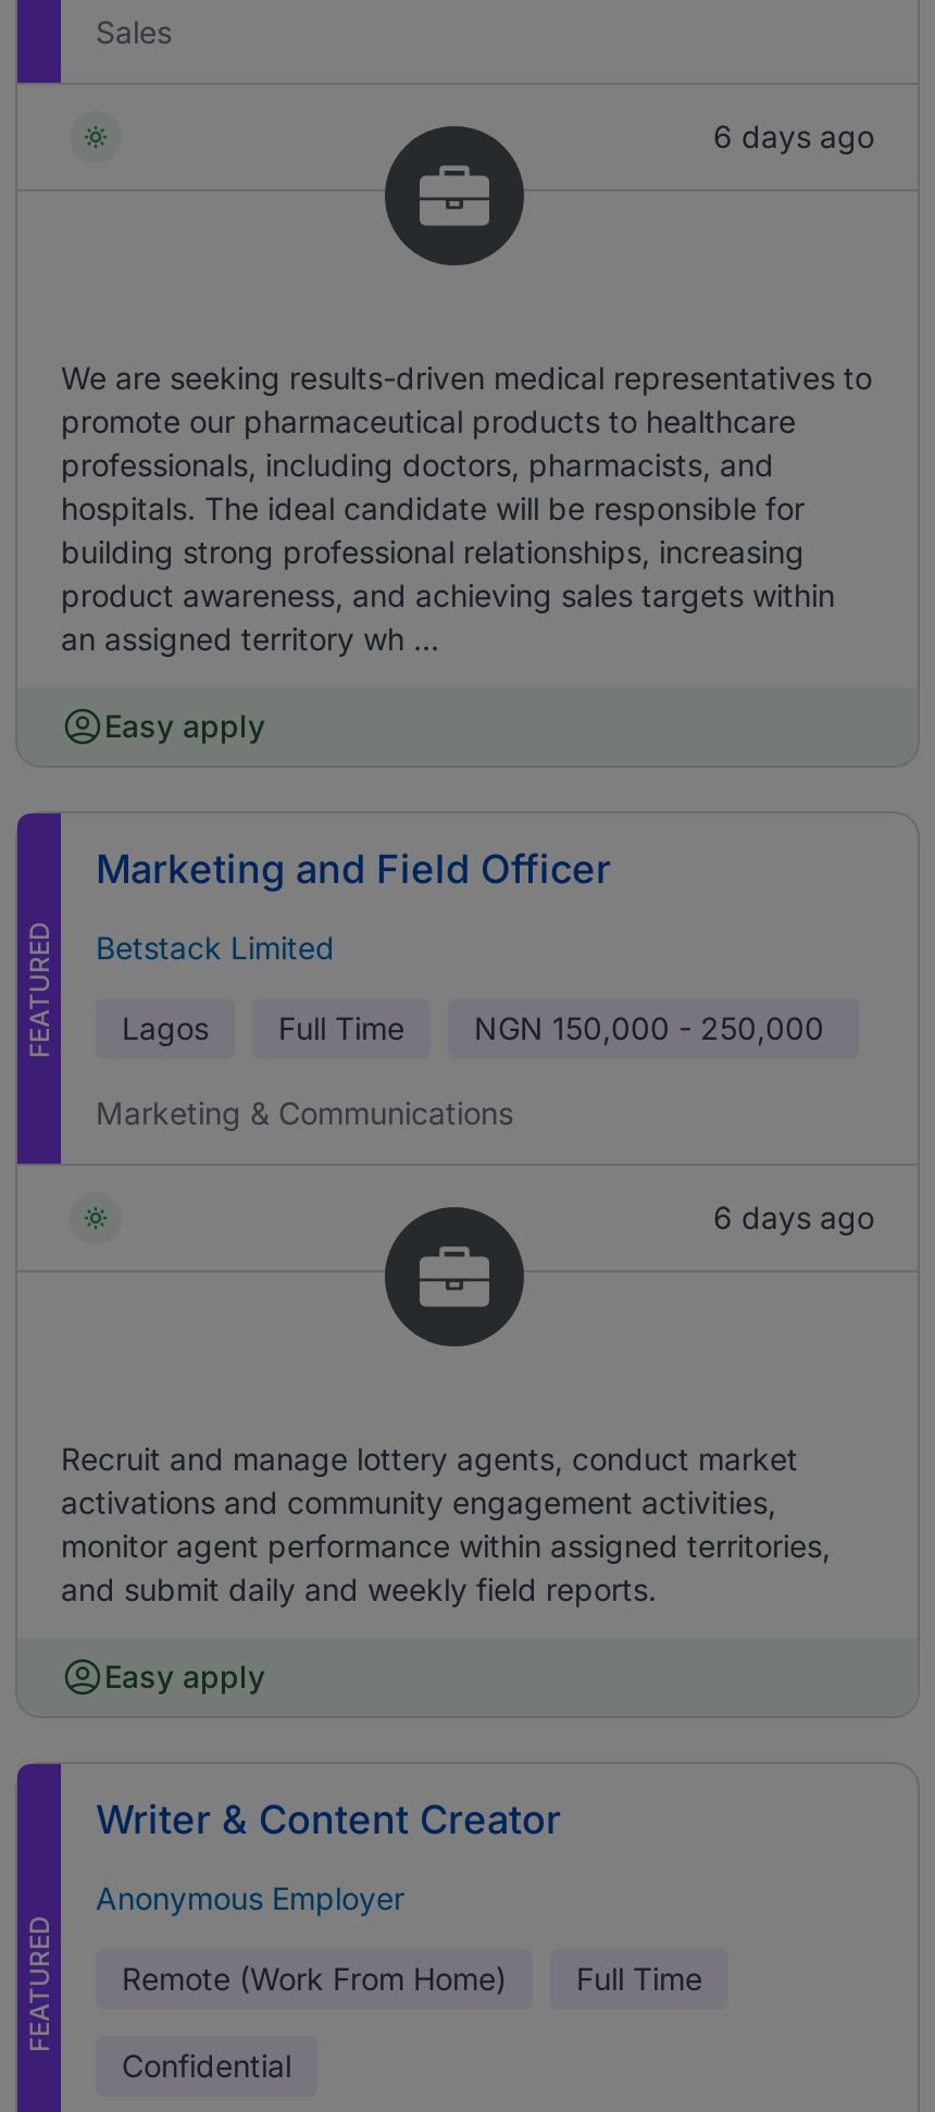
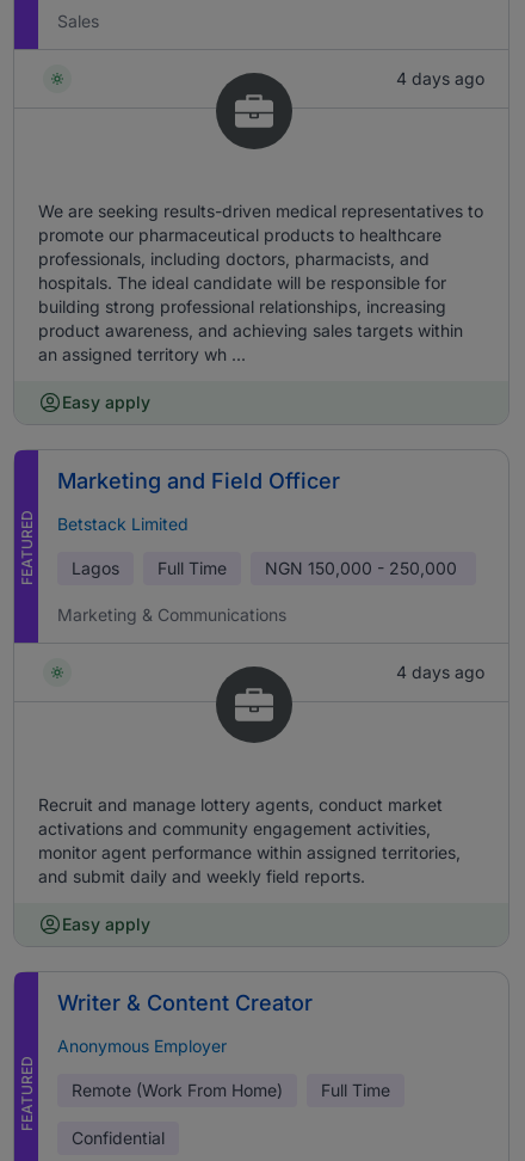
- 6 days ago
+ 4 days ago

- 6 days ago
+ 4 days ago
